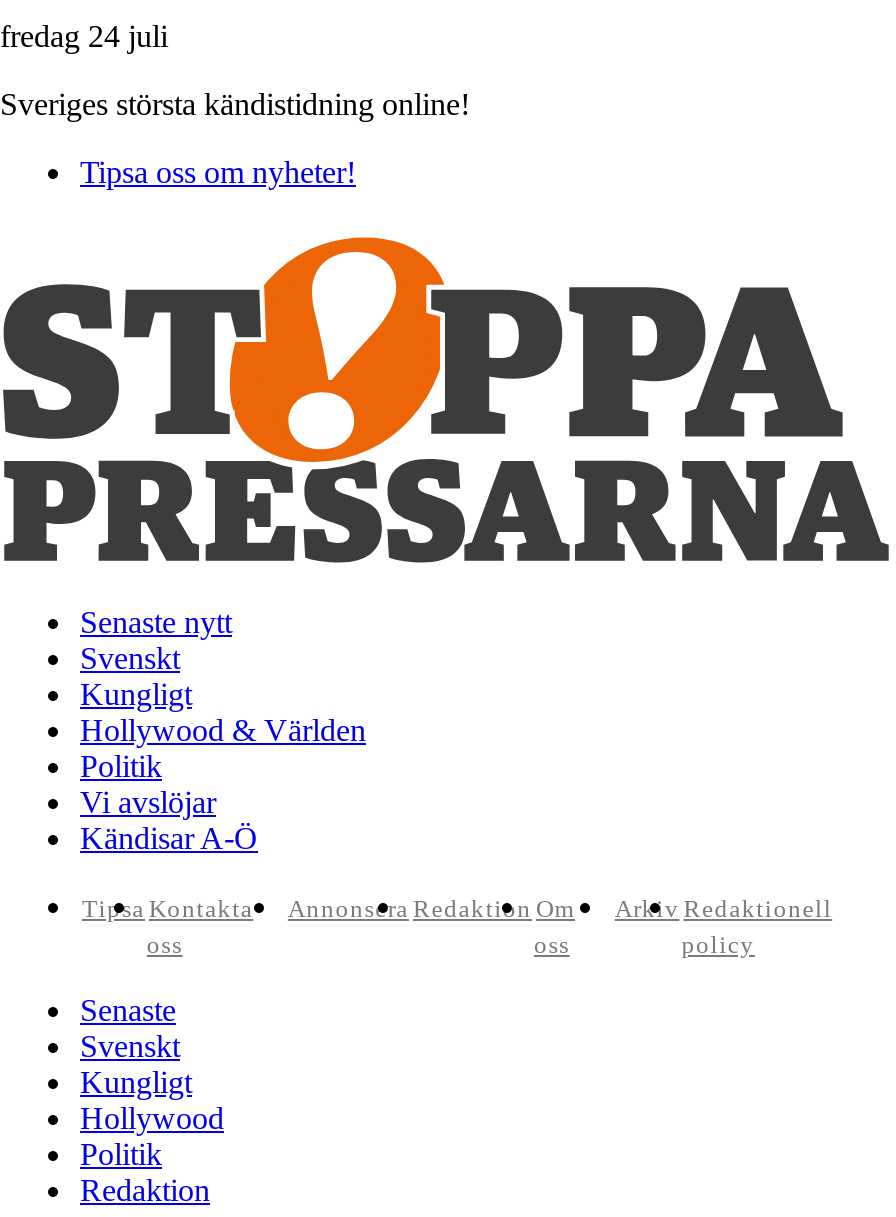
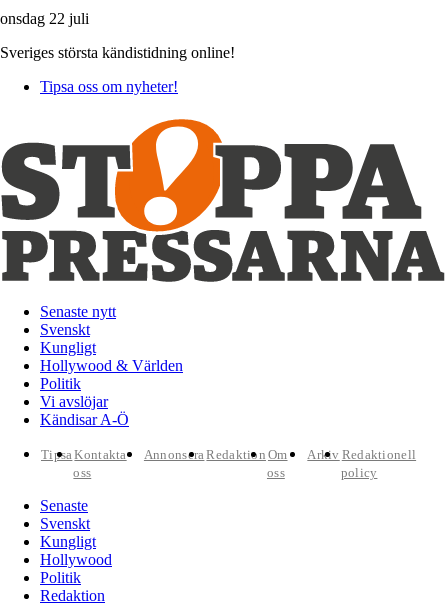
- fredag 24 juli
+ onsdag 22 juli
